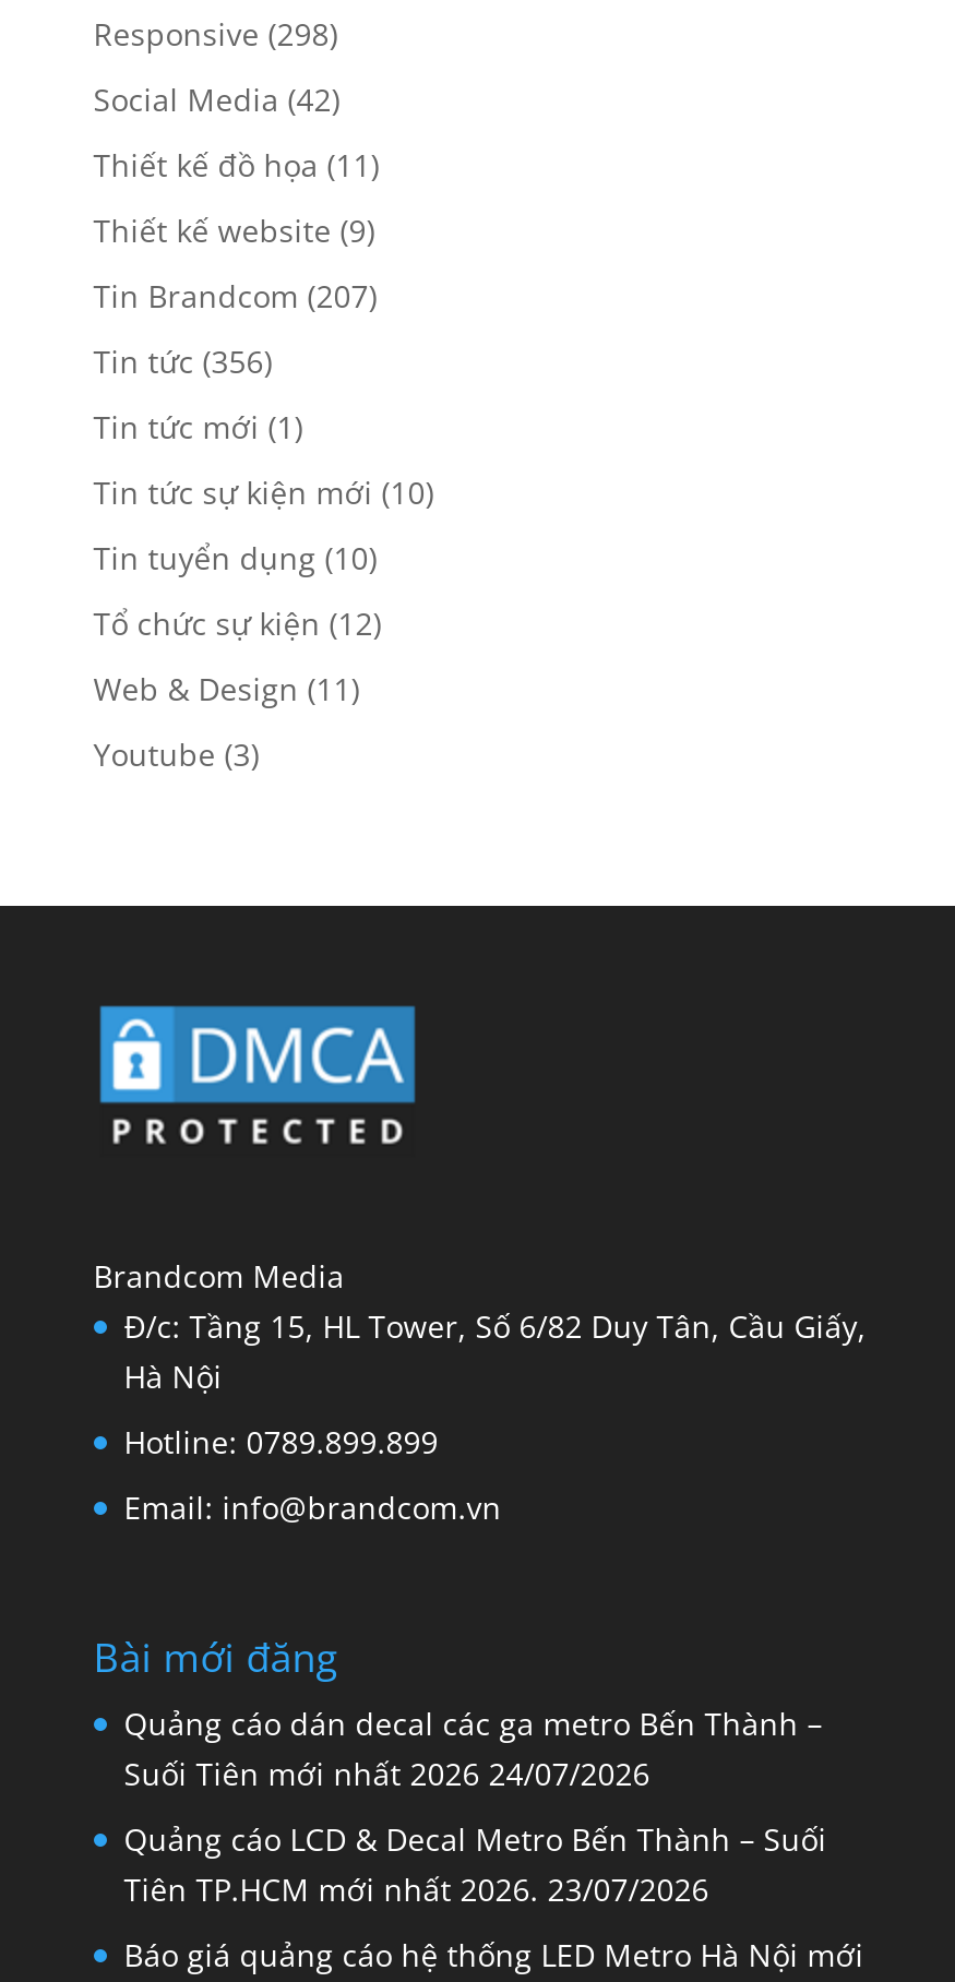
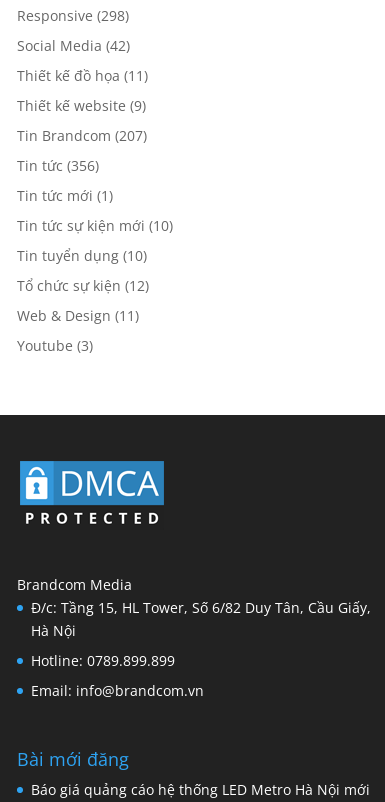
- Quảng cáo dán decal các ga metro Bến Thành –
- Suối Tiên mới nhất 2026 24/07/2026
- Quảng cáo LCD & Decal Metro Bến Thành – Suối
- Tiên TP.HCM mới nhất 2026. 23/07/2026
